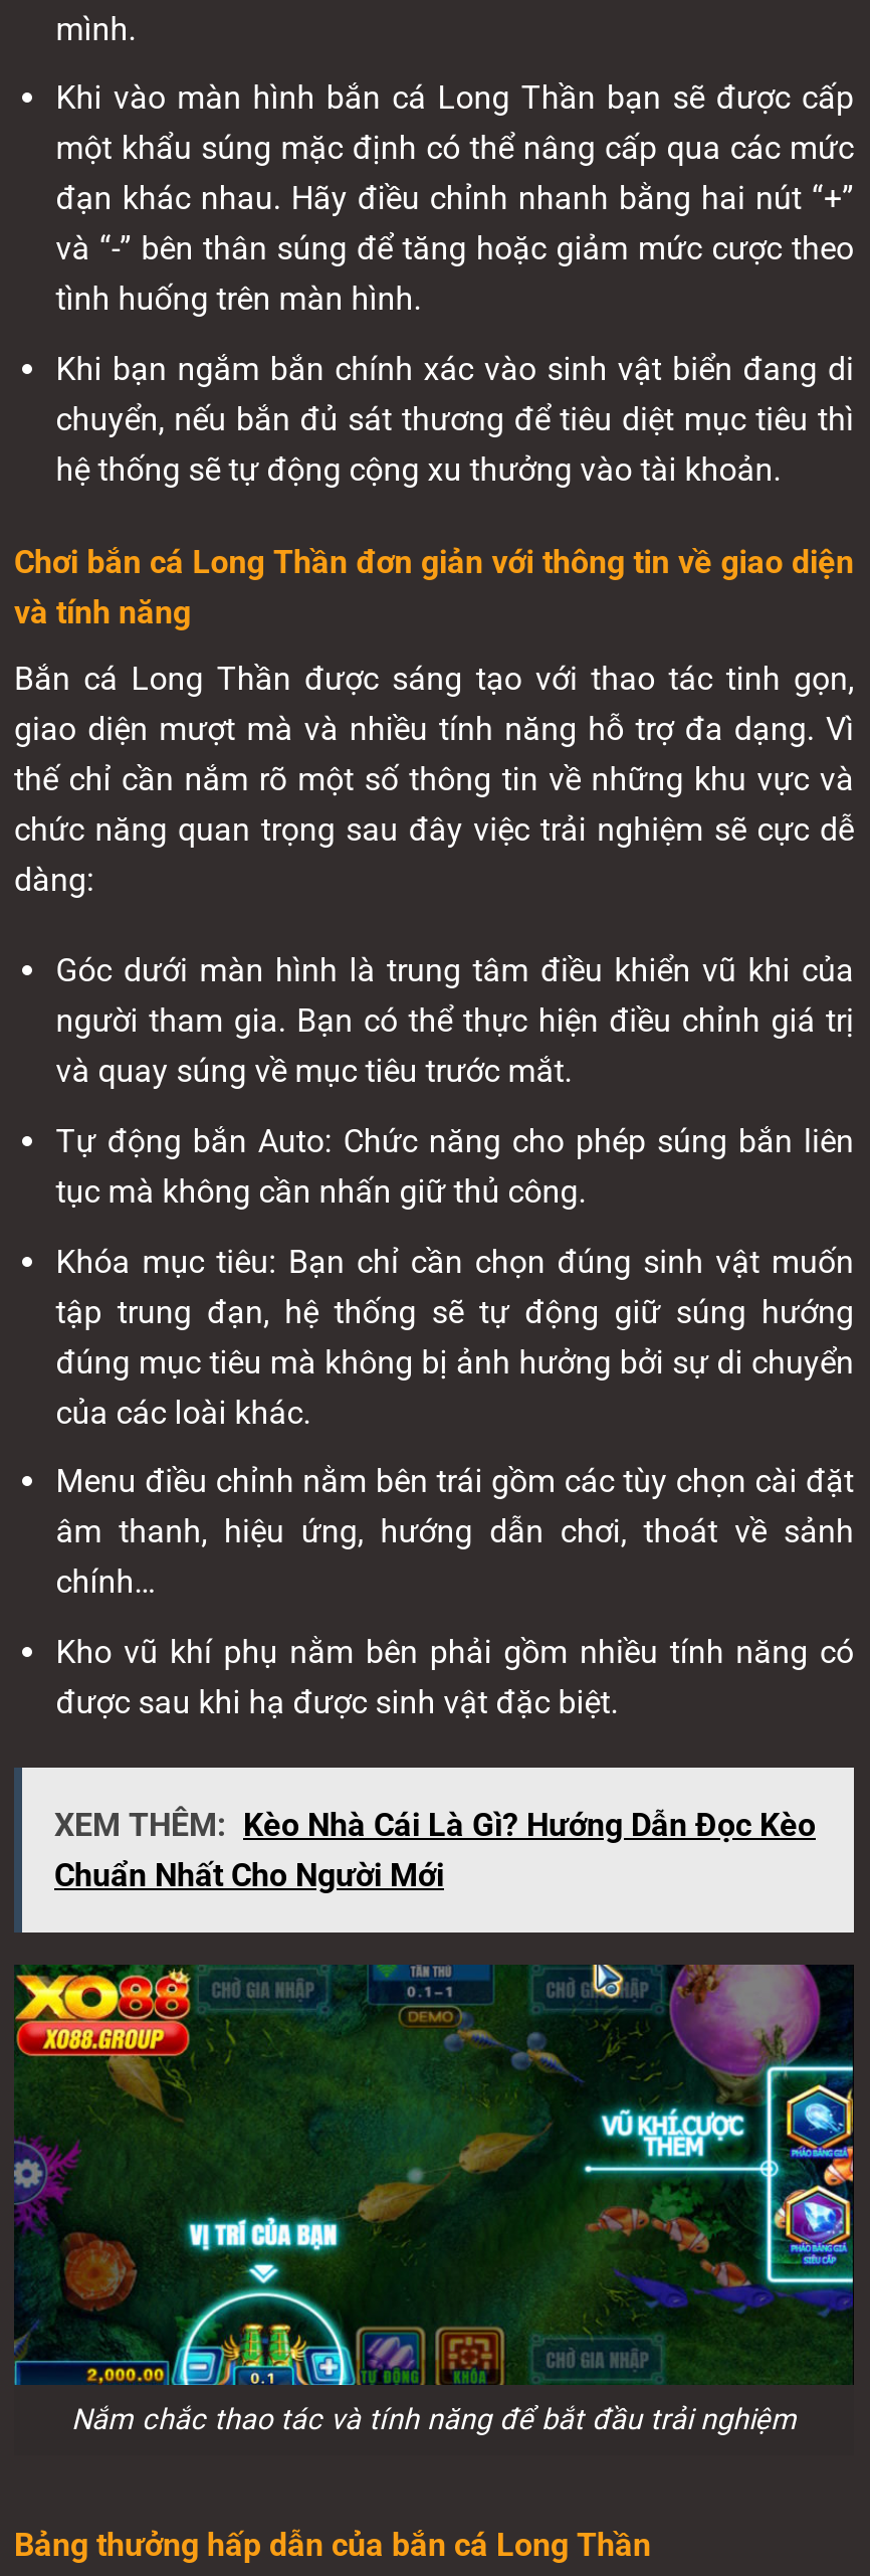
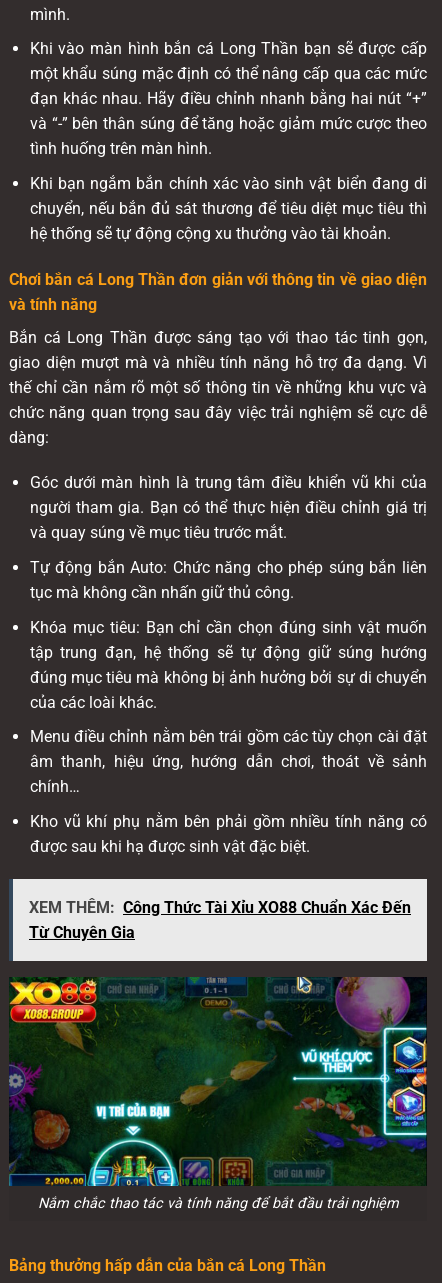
- XEM THÊM: Kèo Nhà Cái Là Gì? Hướng Dẫn Đọc Kèo
- Chuẩn Nhất Cho Người Mới
+ XEM THÊM: Công Thức Tài Xỉu XO88 Chuẩn Xác Đến
+ Từ Chuyên Gia
